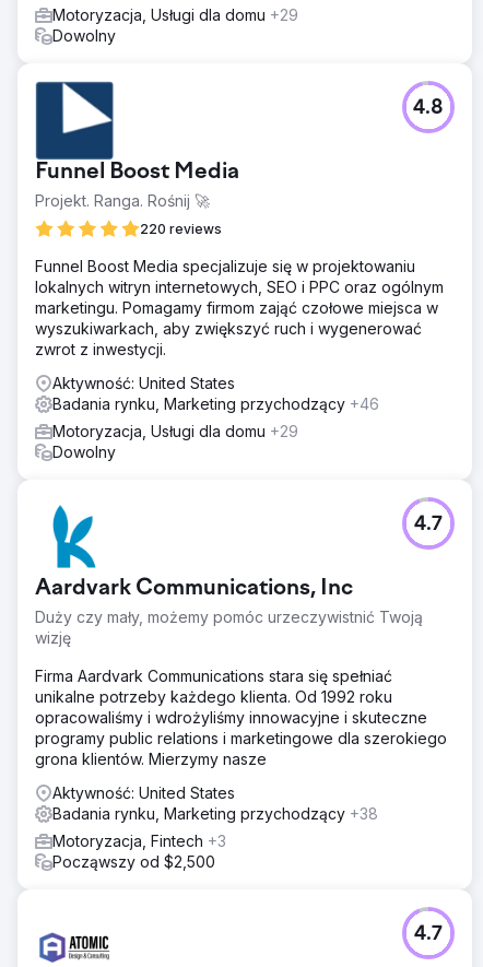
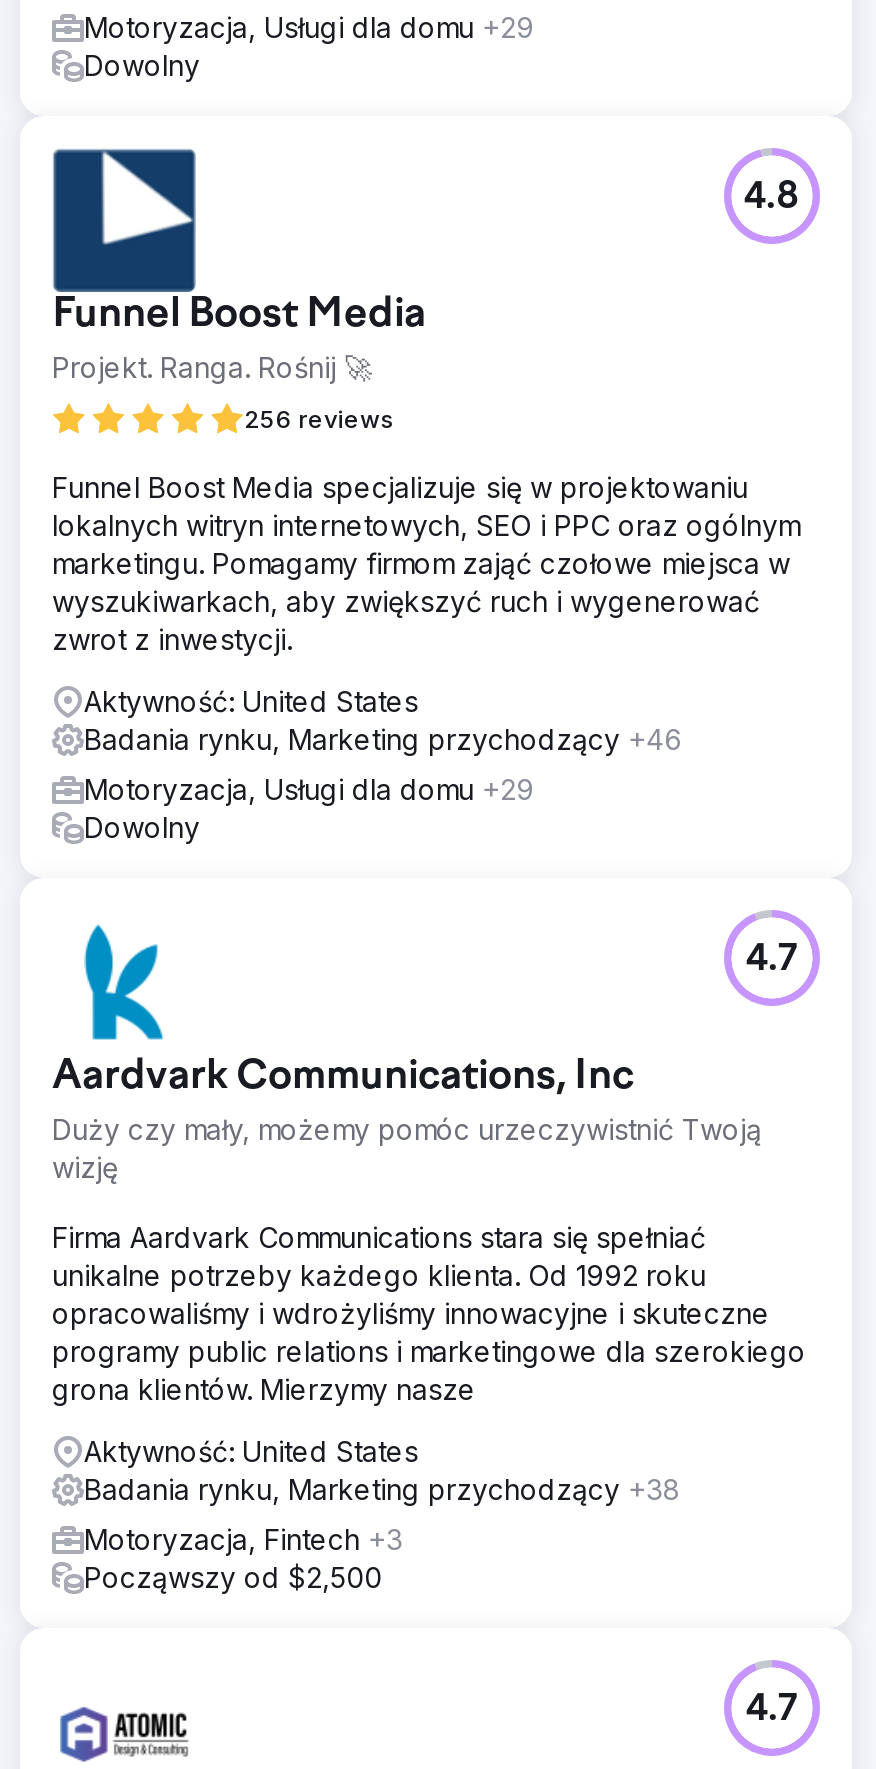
- 220 reviews
+ 256 reviews
